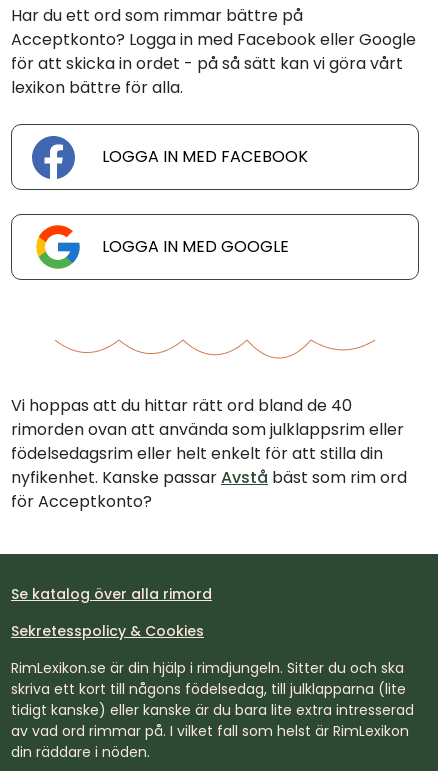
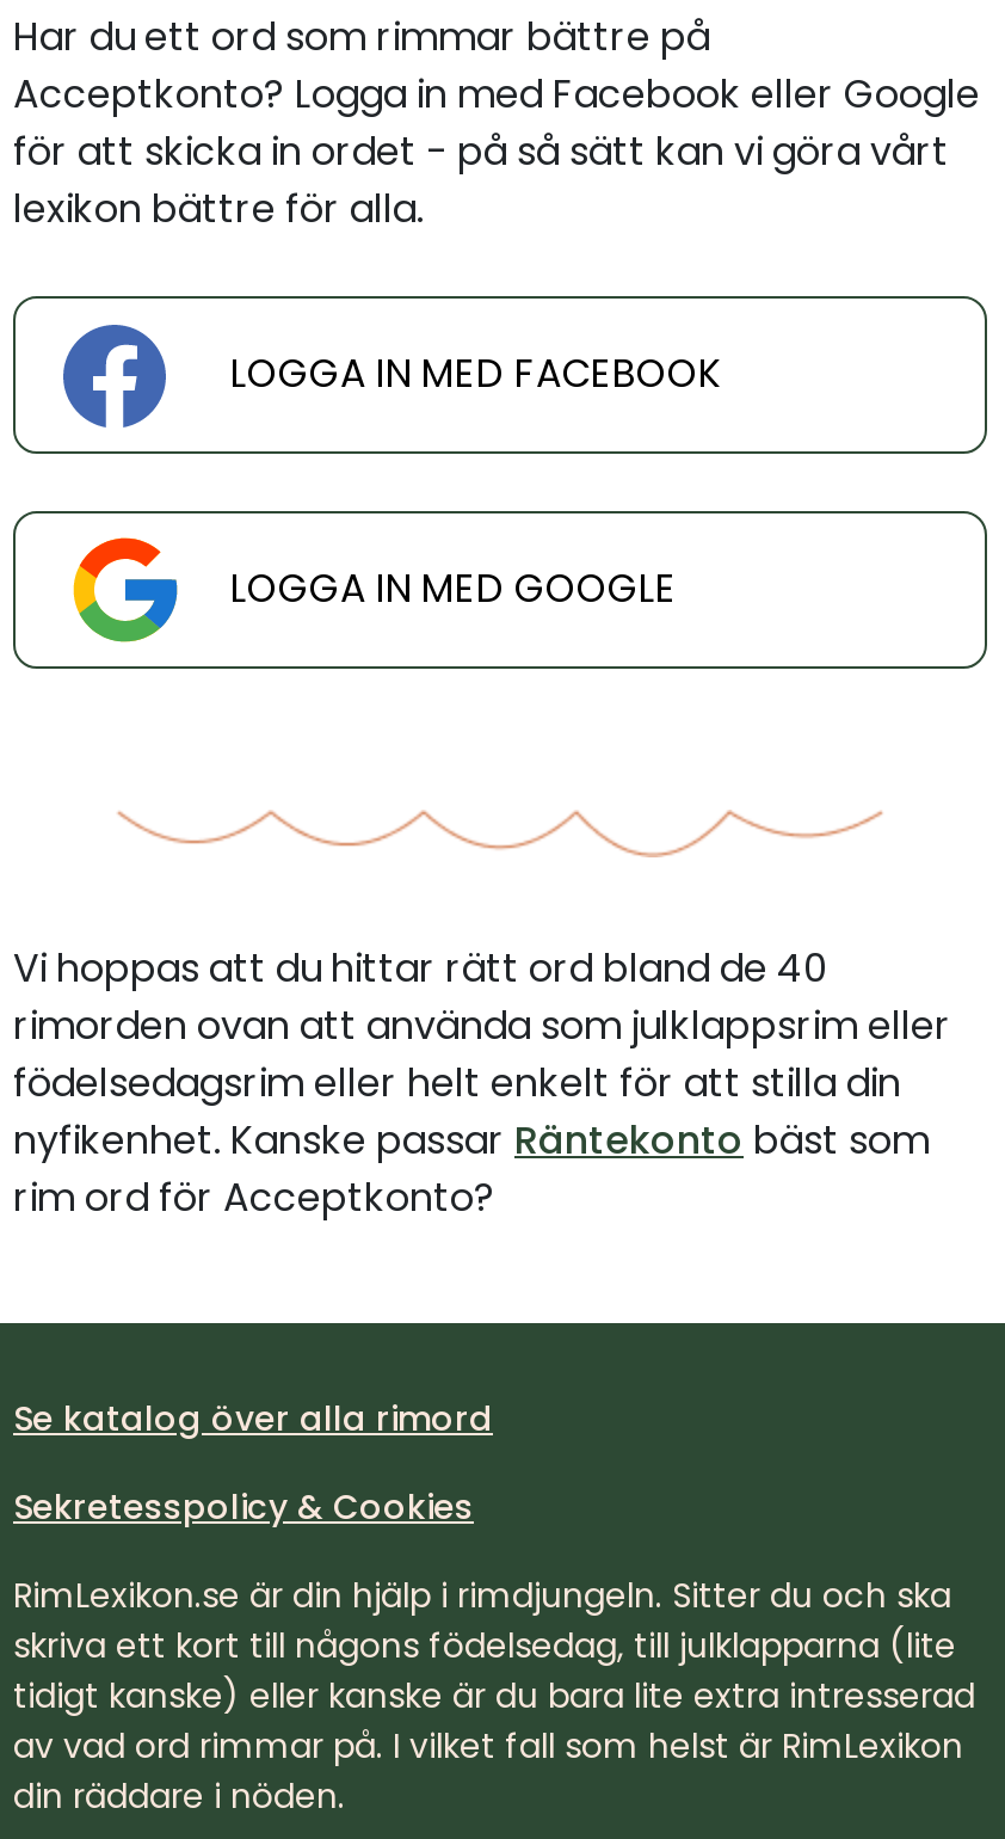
- nyfikenhet. Kanske passar Avstå bäst som rim ord
- för Acceptkonto?
+ nyfikenhet. Kanske passar Räntekonto bäst som
+ rim ord för Acceptkonto?
